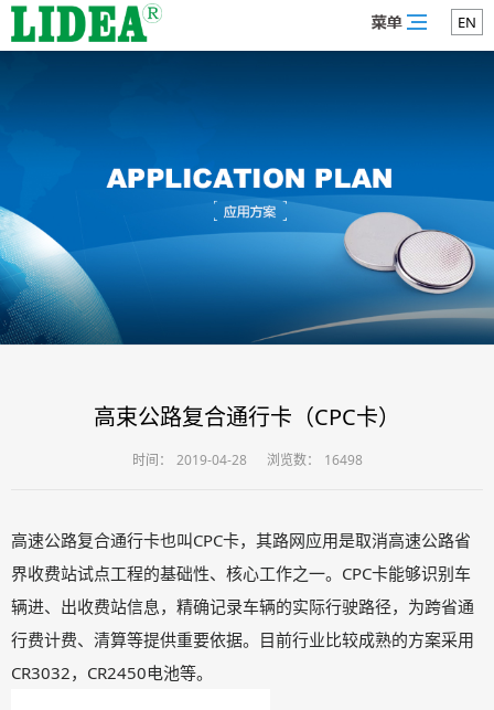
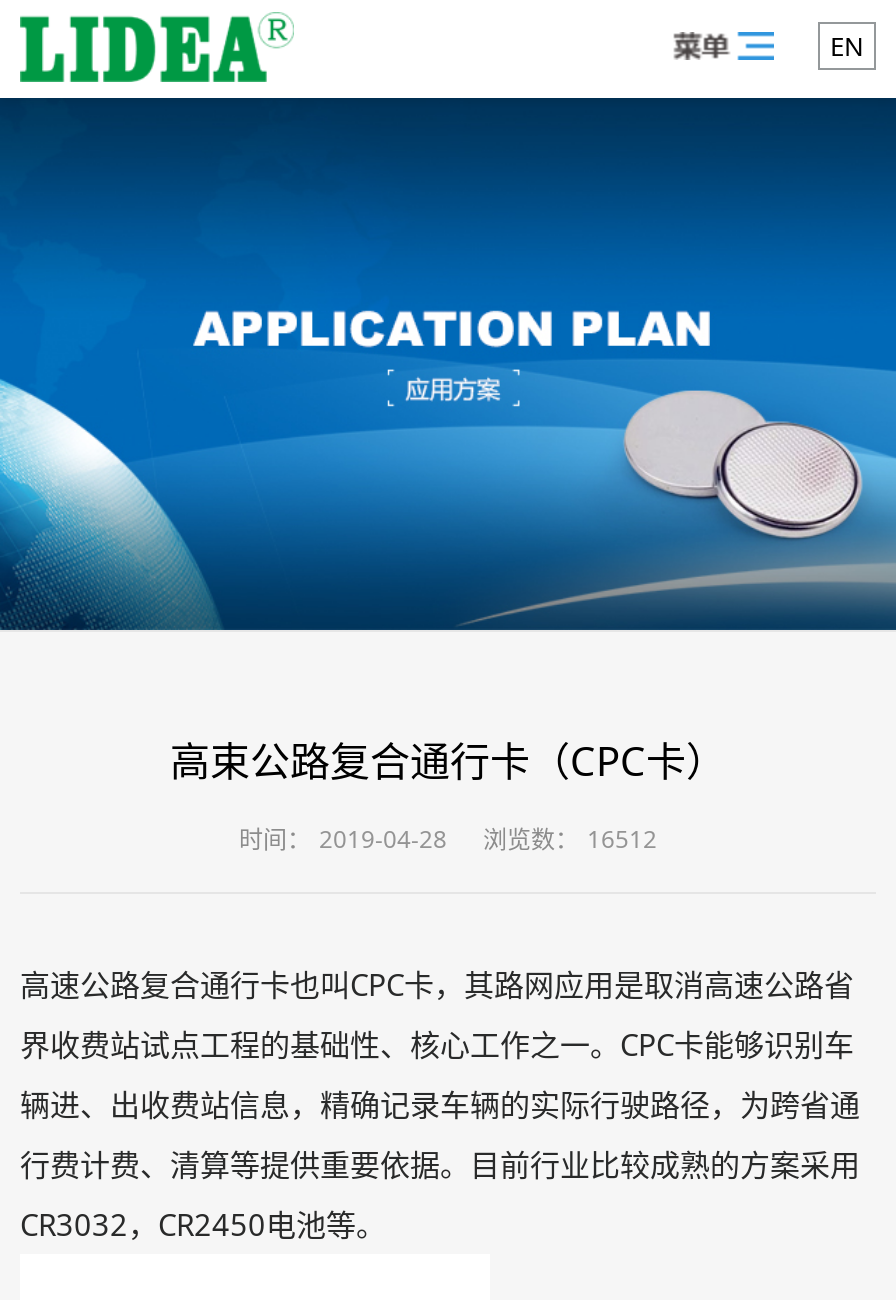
- 时间： 2019-04-28 浏览数： 16498
+ 时间： 2019-04-28 浏览数： 16512
